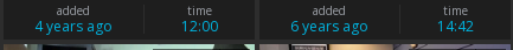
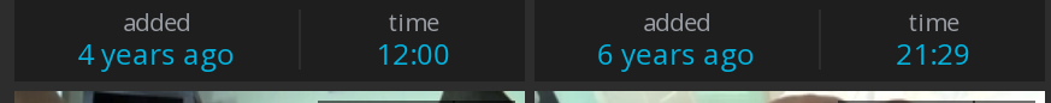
- 14:42
+ 21:29
